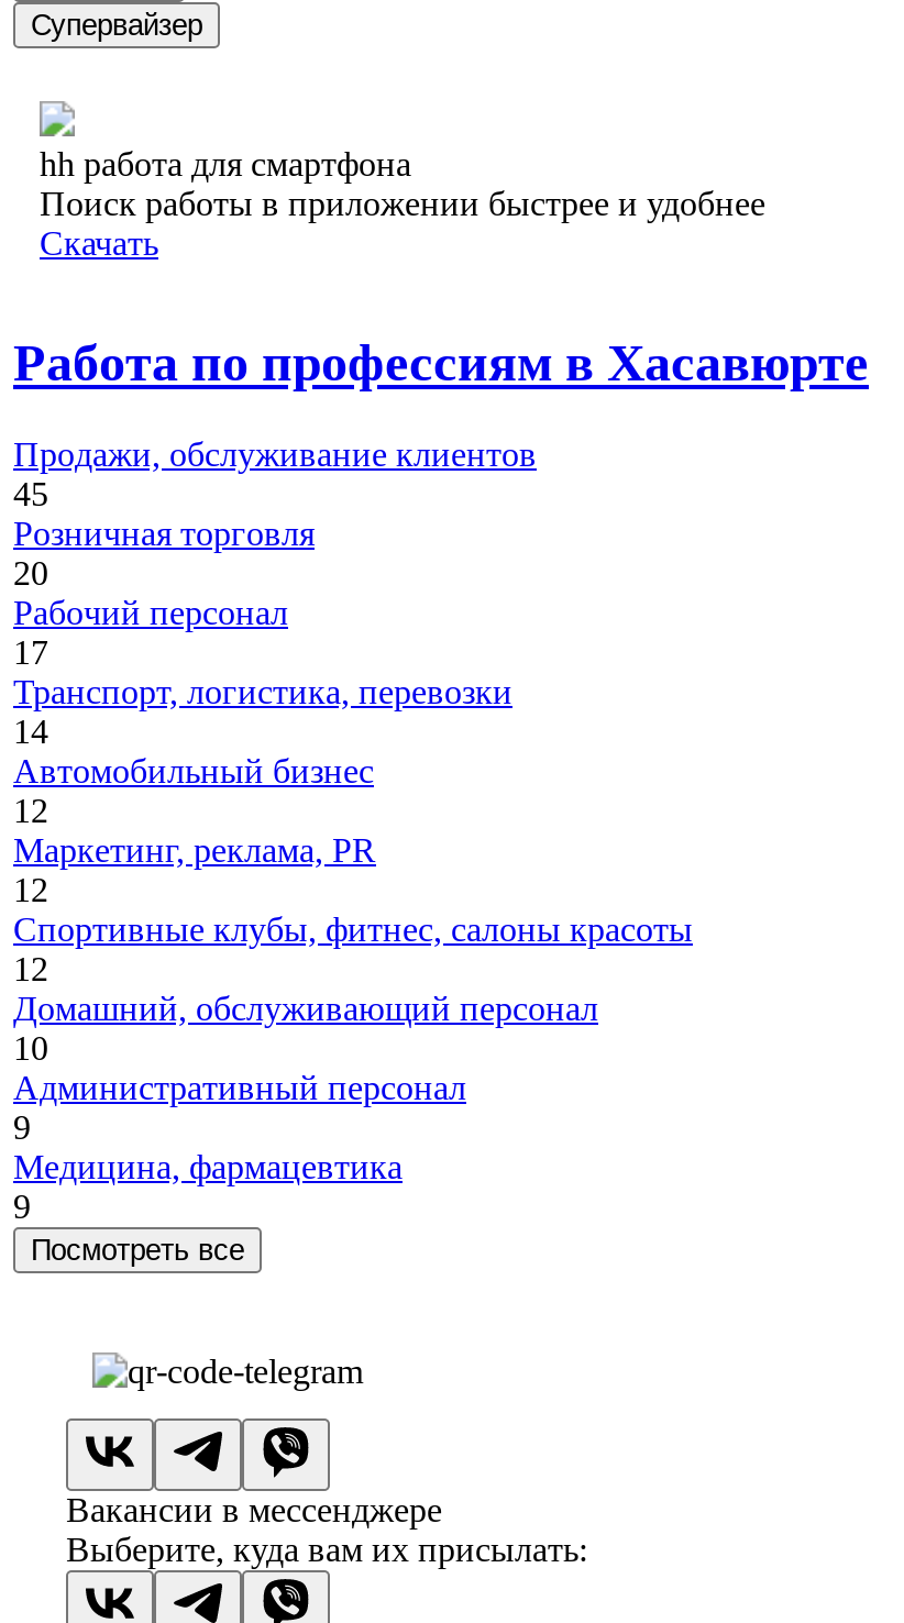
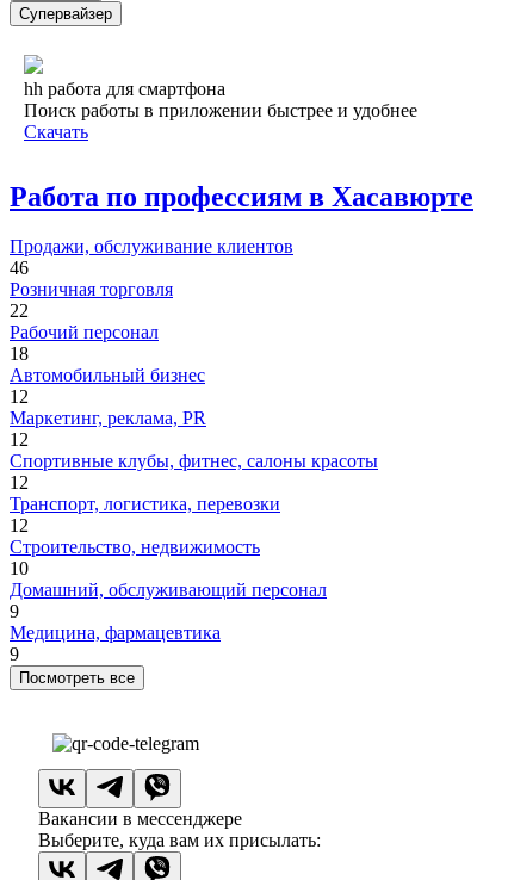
- 45
+ 46

- 20
+ 22

- 17
- 14
+ 18

moved down: Транспорт, логистика, перевозки

moved up: Автомобильный бизнес | 12 | 12 | Спортивные клубы, фитнес, салоны красоты | 12

moved down: Домашний, обслуживающий персонал

+ 12
+ Строительство, недвижимость

- Административный персонал
